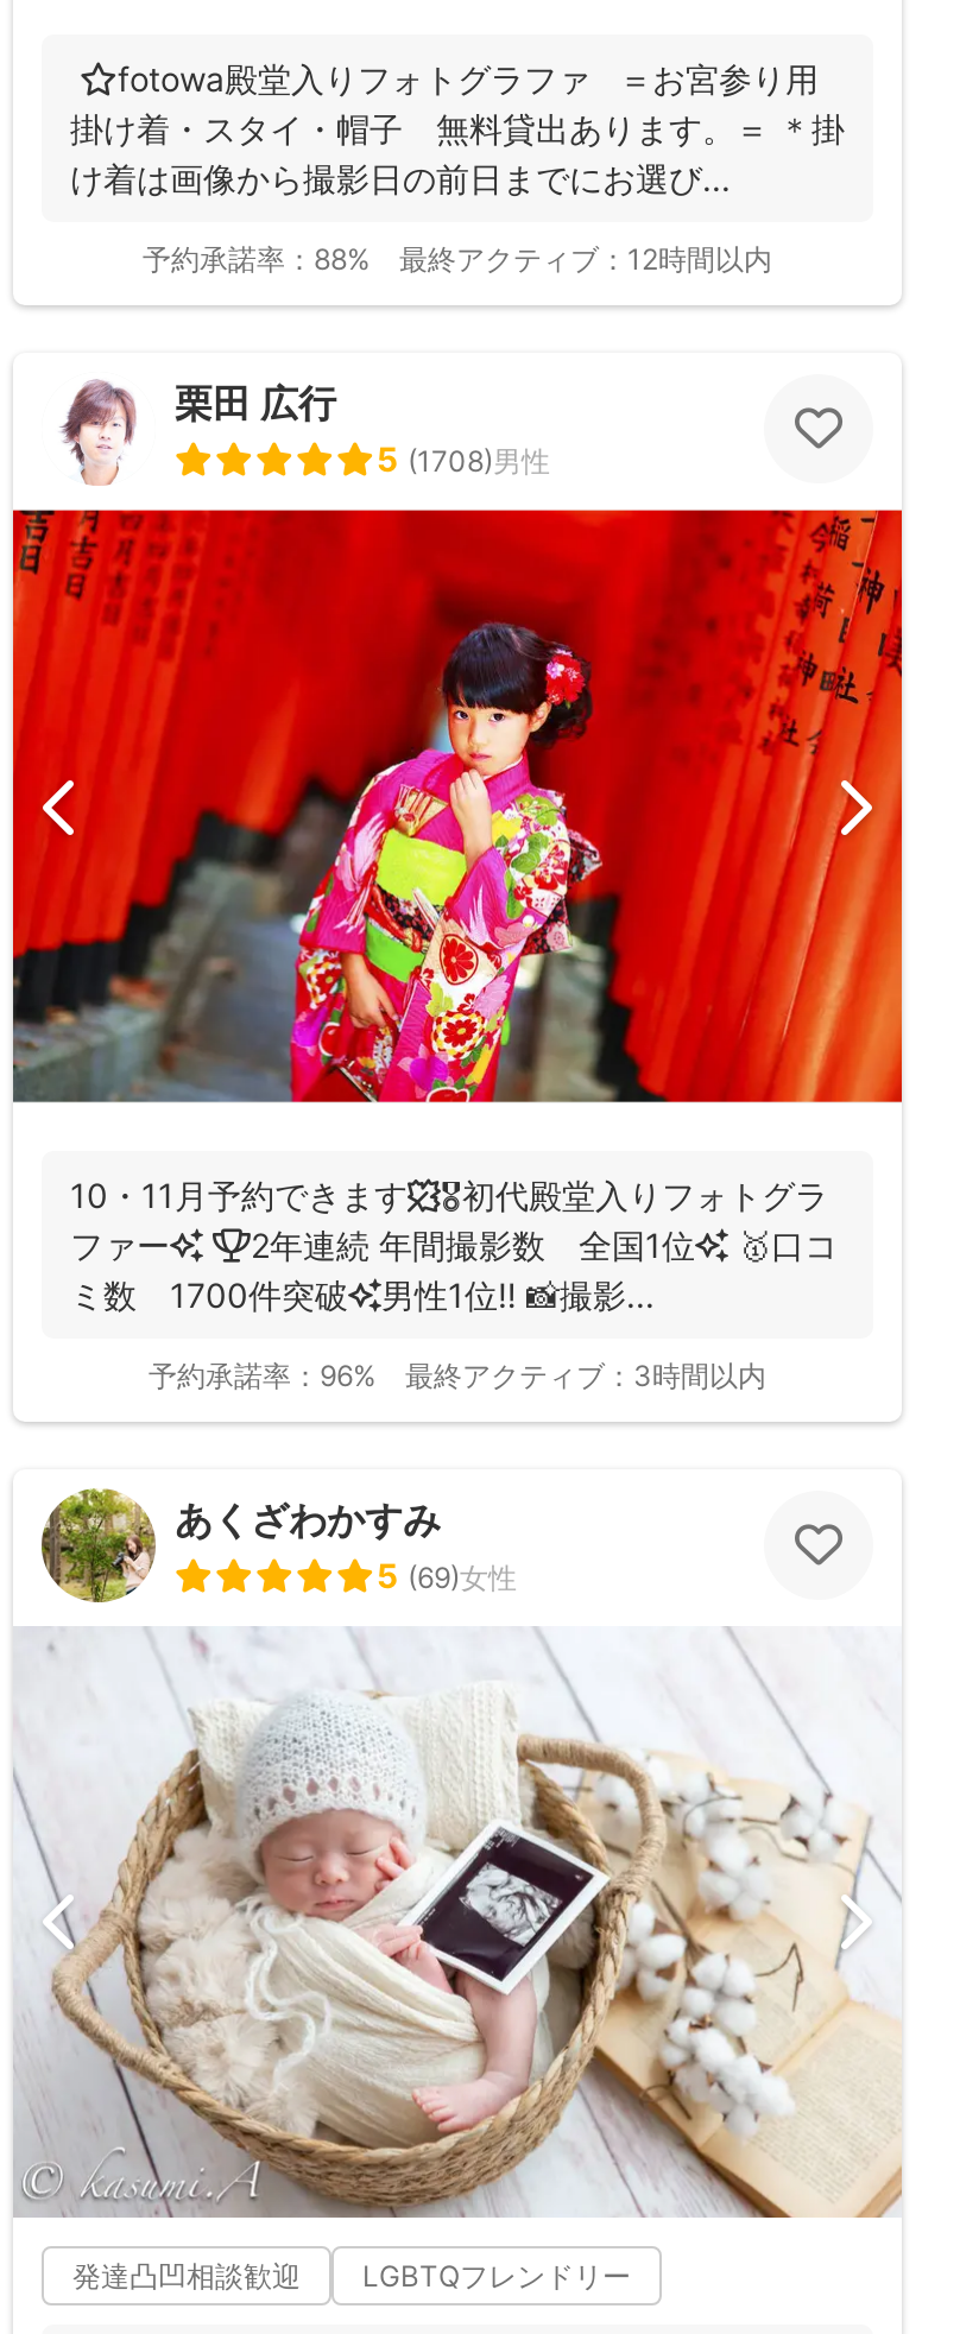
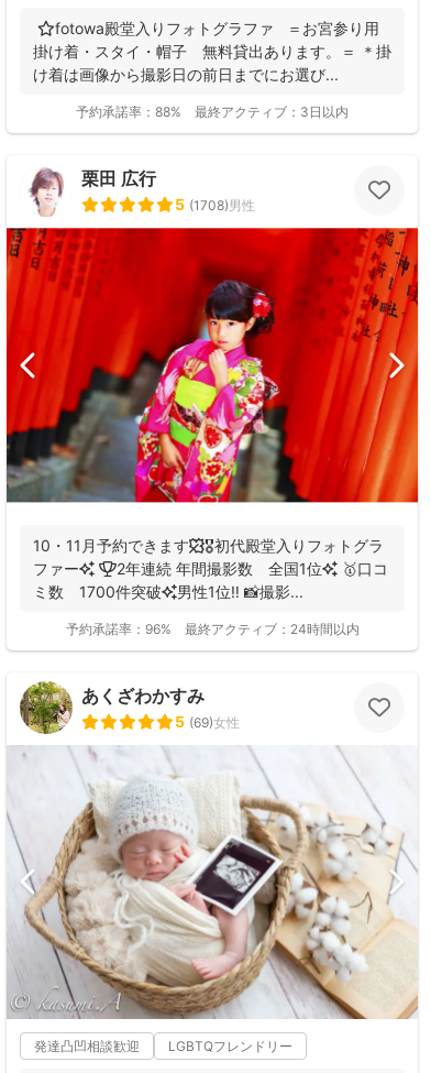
- 最終アクティブ：12時間以内
+ 最終アクティブ：3日以内

- 最終アクティブ：3時間以内
+ 最終アクティブ：24時間以内
